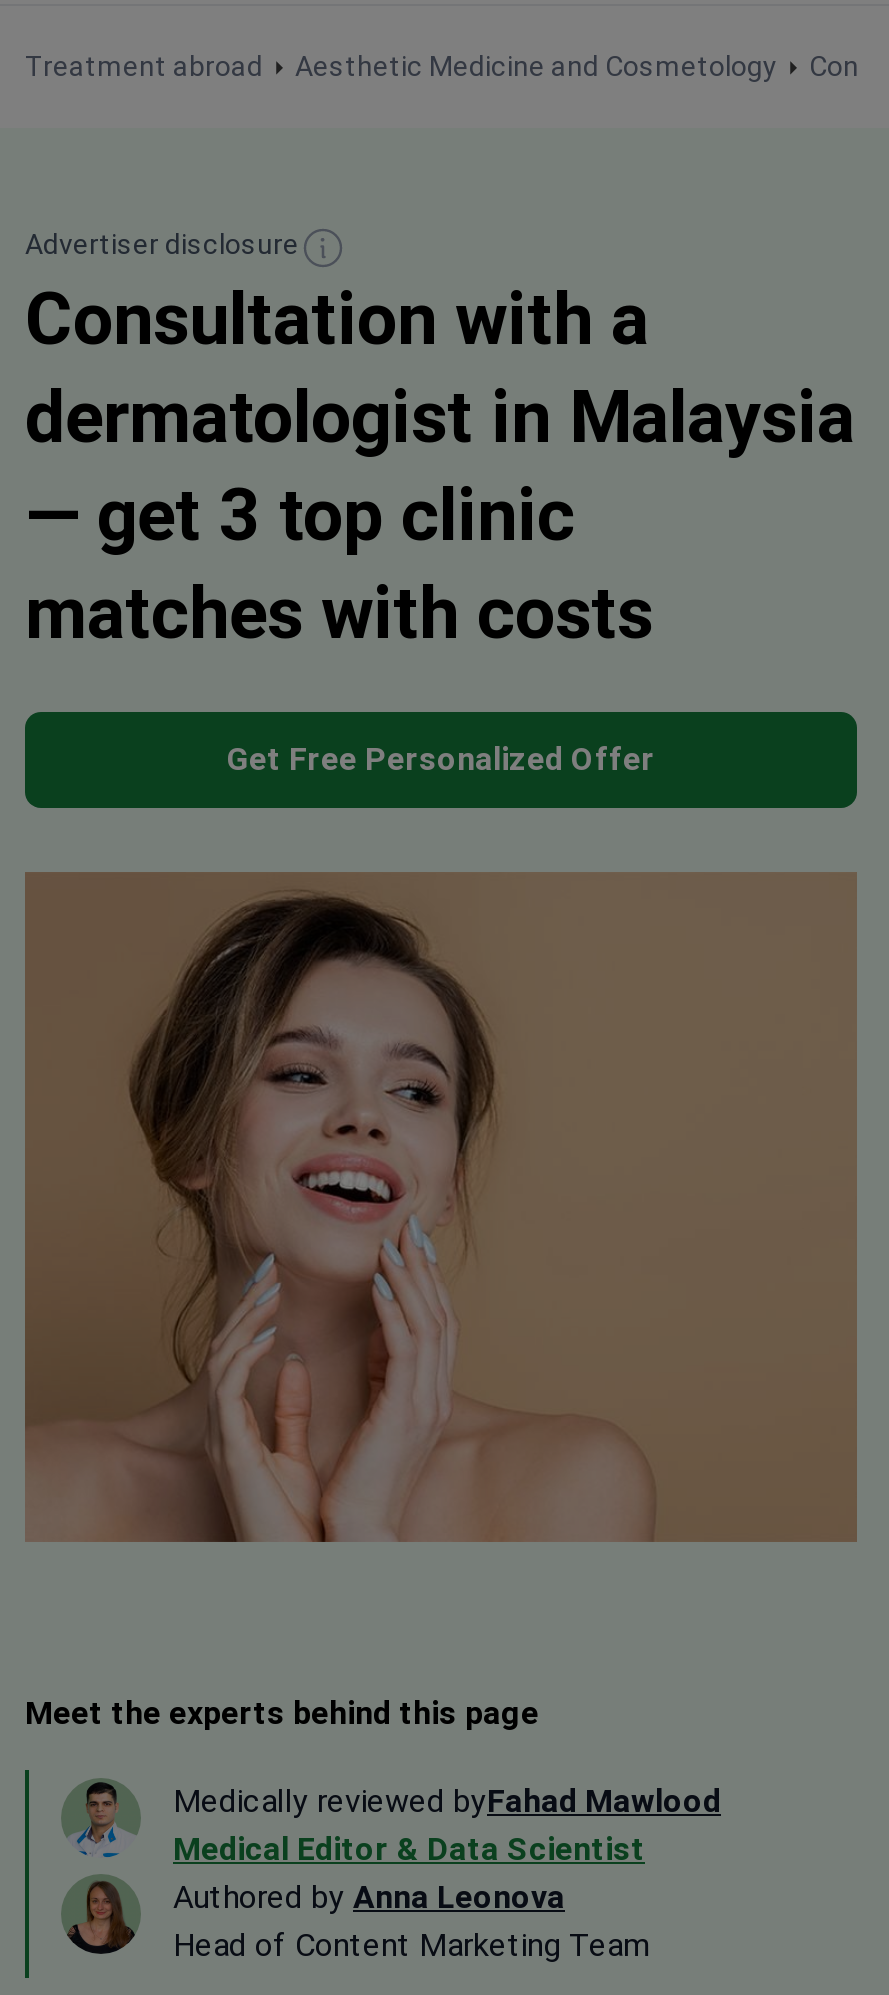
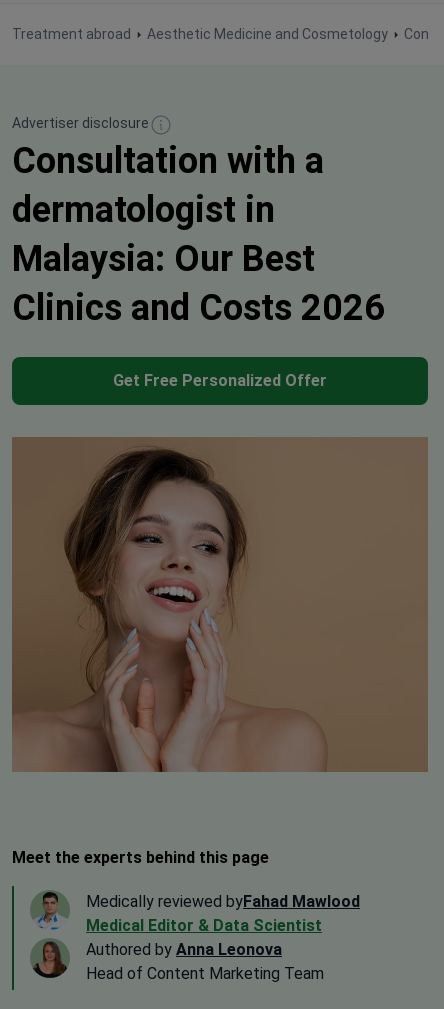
- dermatologist in Malaysia
- — get 3 top clinic
- matches with costs
+ dermatologist in
+ Malaysia: Our Best
+ Clinics and Costs 2026
